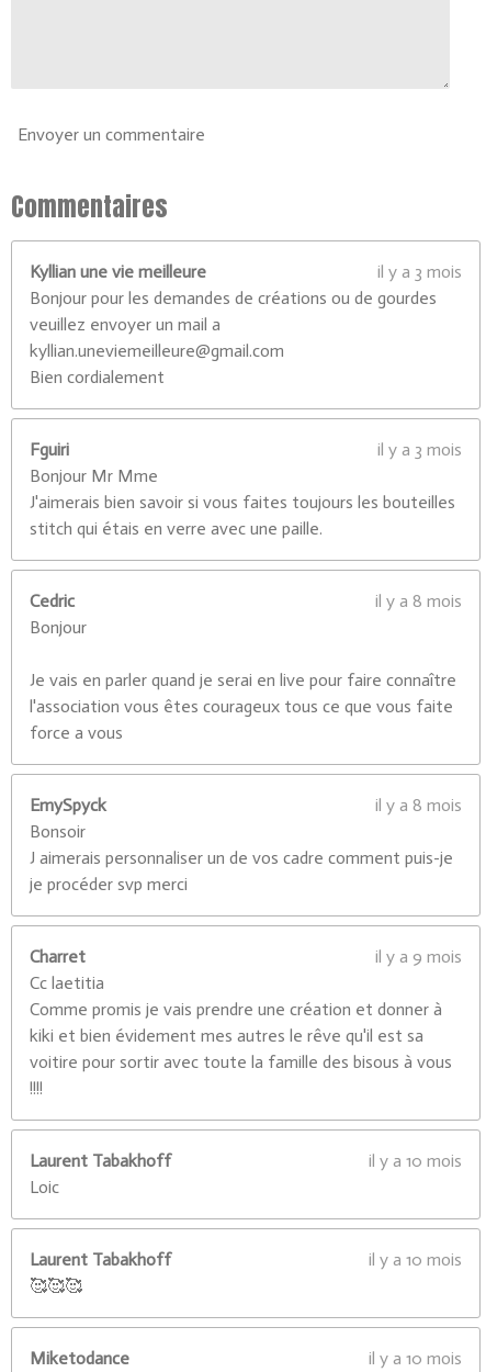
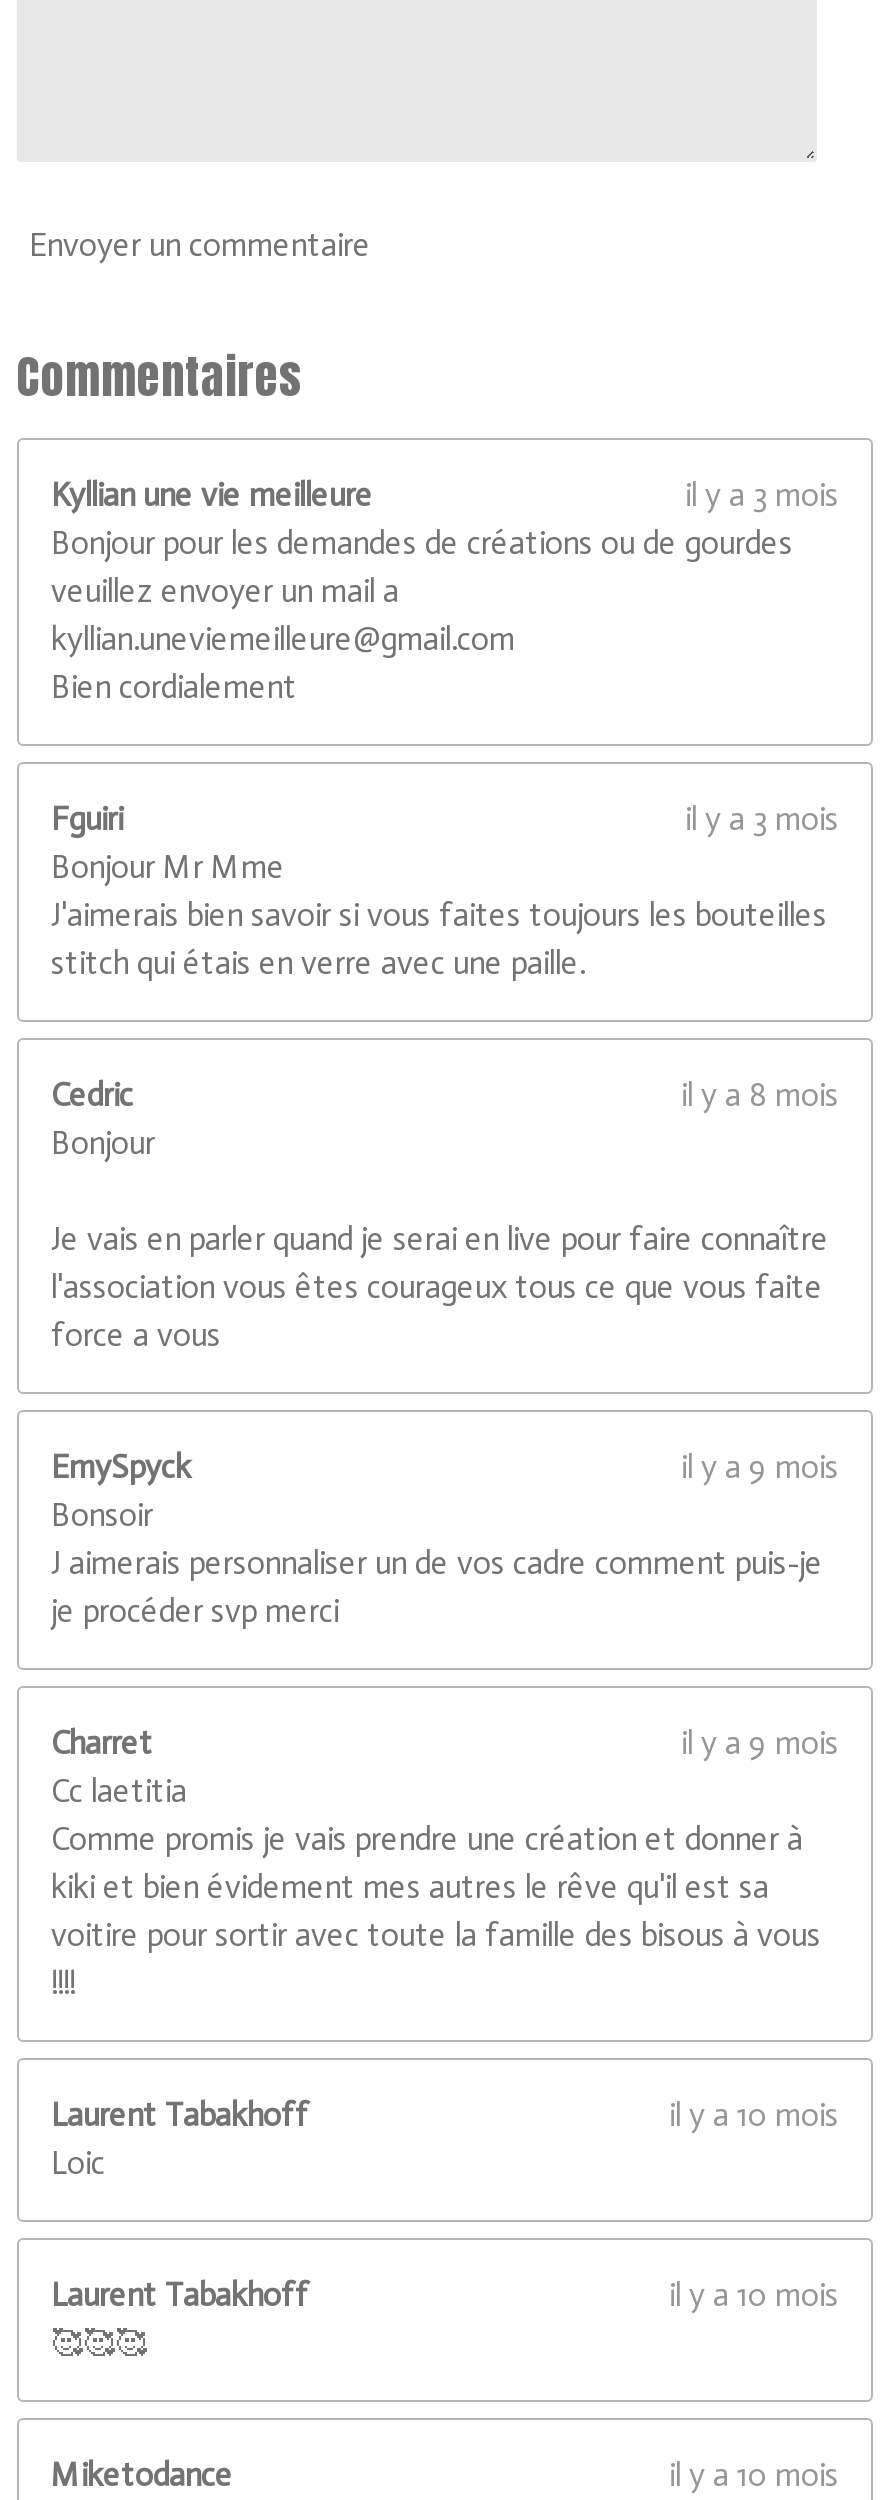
- il y a 8 mois
+ il y a 9 mois
